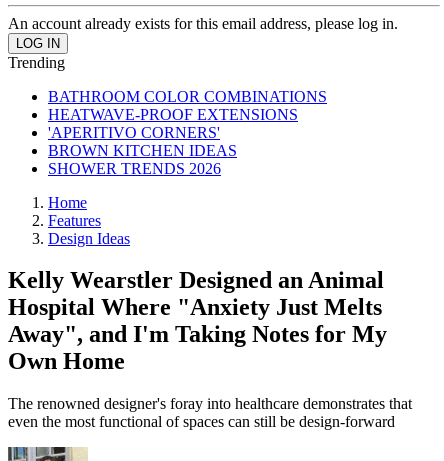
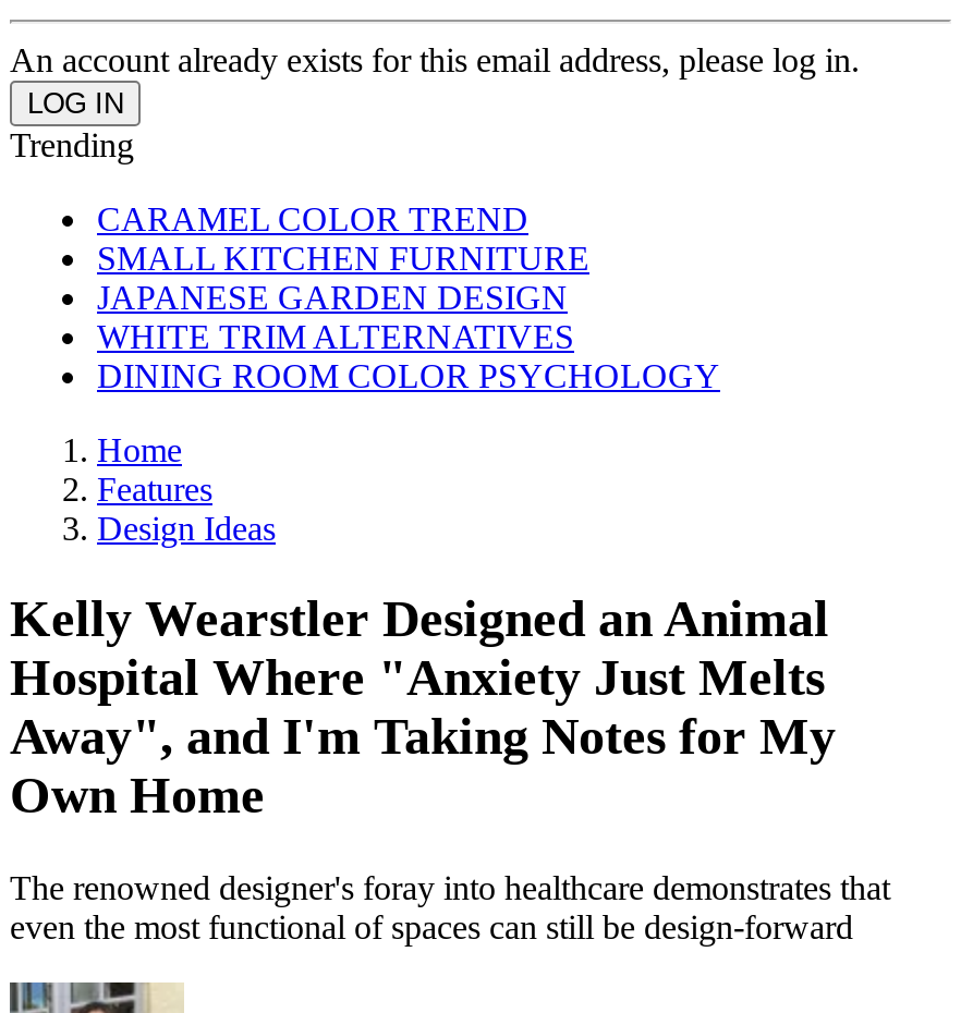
- BATHROOM COLOR COMBINATIONS
- HEATWAVE-PROOF EXTENSIONS
- 'APERITIVO CORNERS'
- BROWN KITCHEN IDEAS
- SHOWER TRENDS 2026
+ CARAMEL COLOR TREND
+ SMALL KITCHEN FURNITURE
+ JAPANESE GARDEN DESIGN
+ WHITE TRIM ALTERNATIVES
+ DINING ROOM COLOR PSYCHOLOGY
